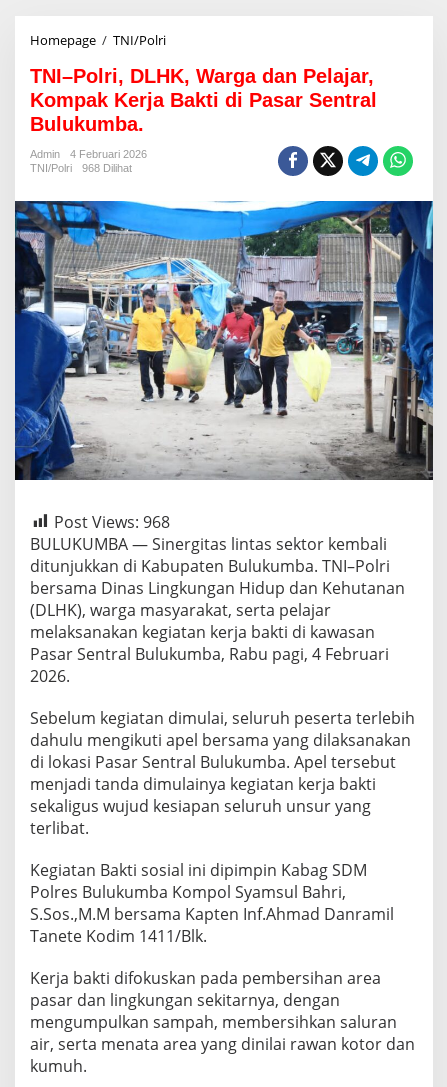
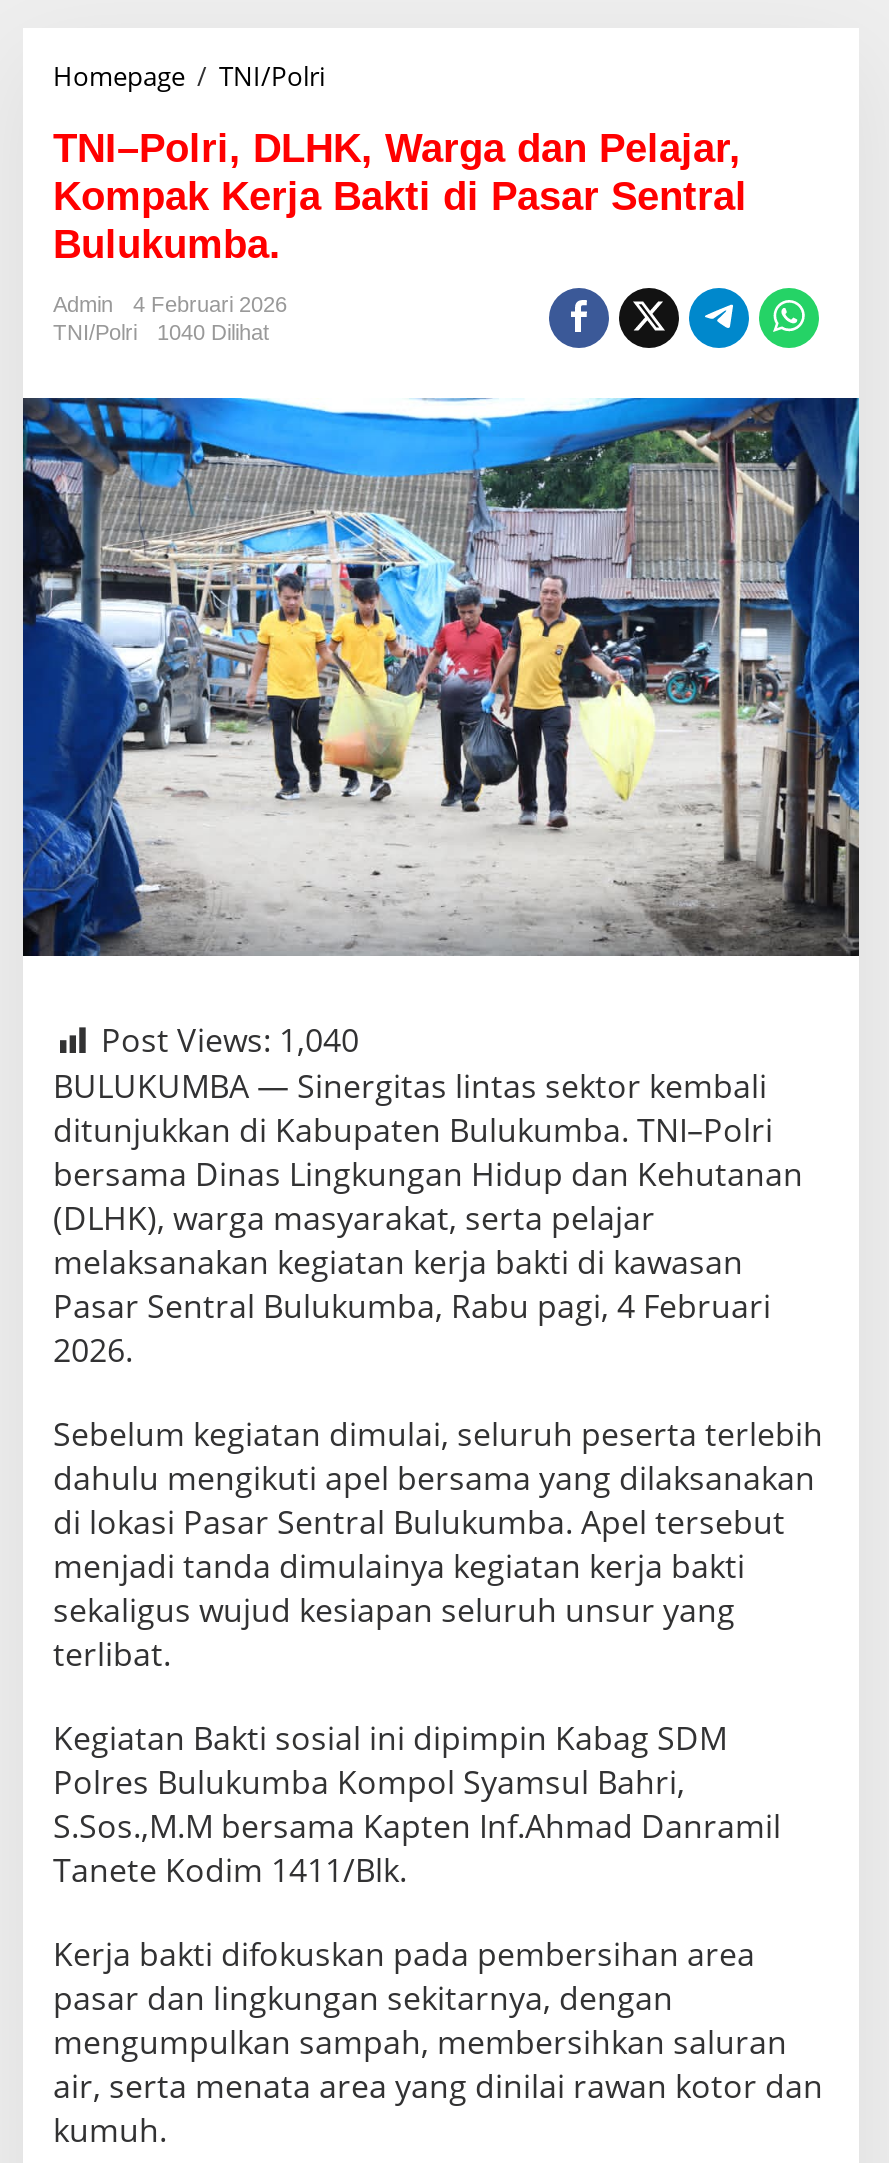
- TNI/Polri 968 Dilihat
+ TNI/Polri 1040 Dilihat

- Post Views: 968
+ Post Views: 1,040
